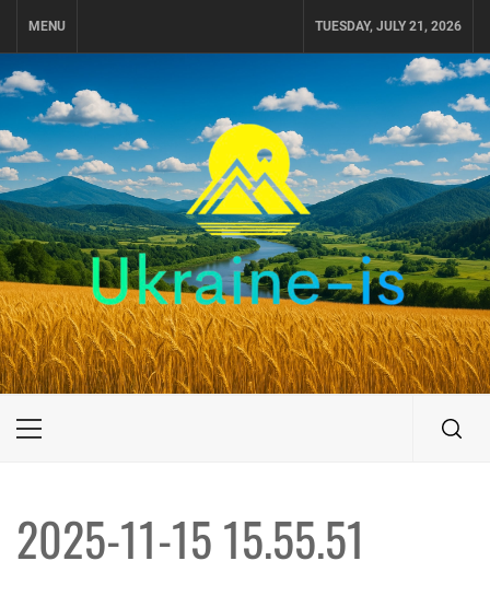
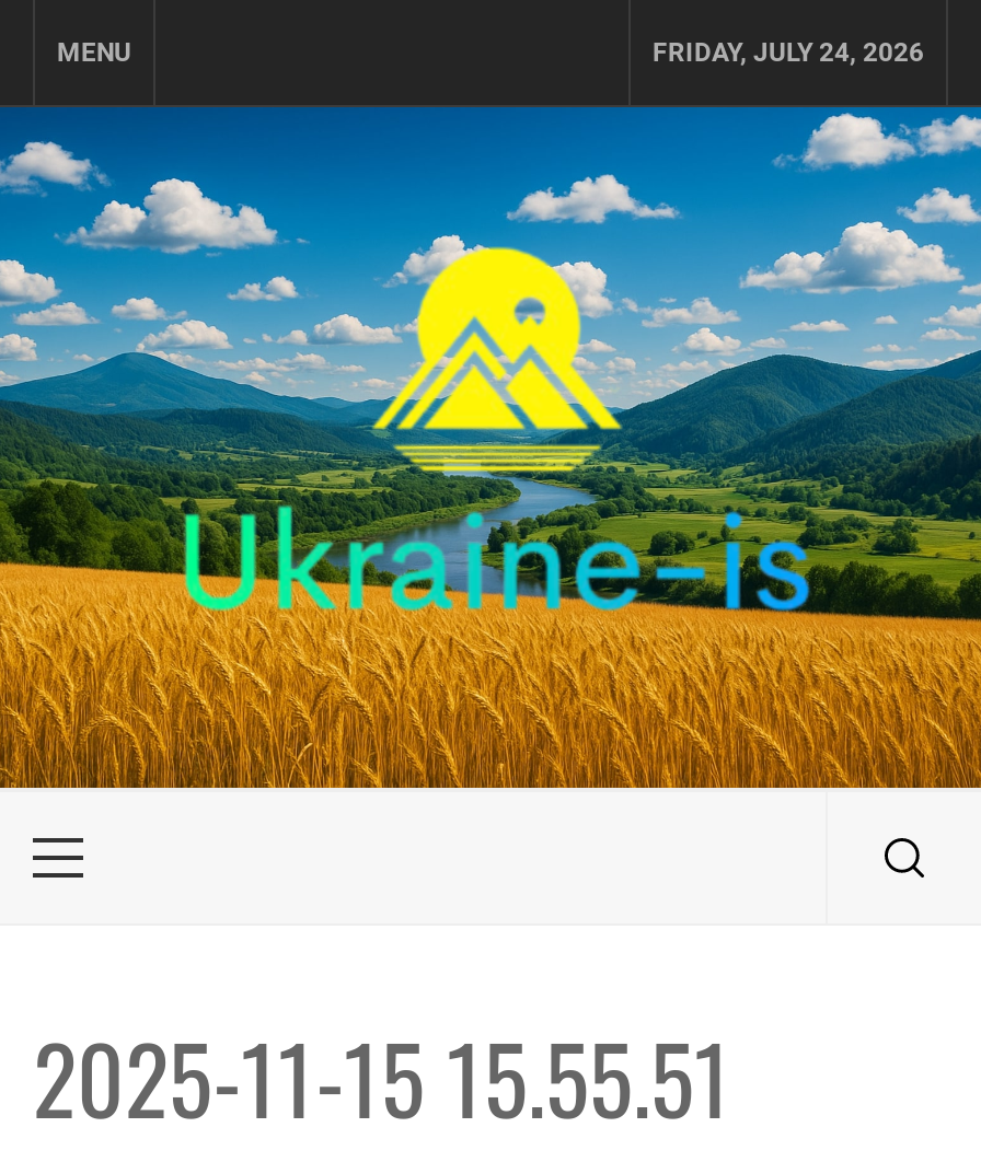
- TUESDAY, JULY 21, 2026
+ FRIDAY, JULY 24, 2026
